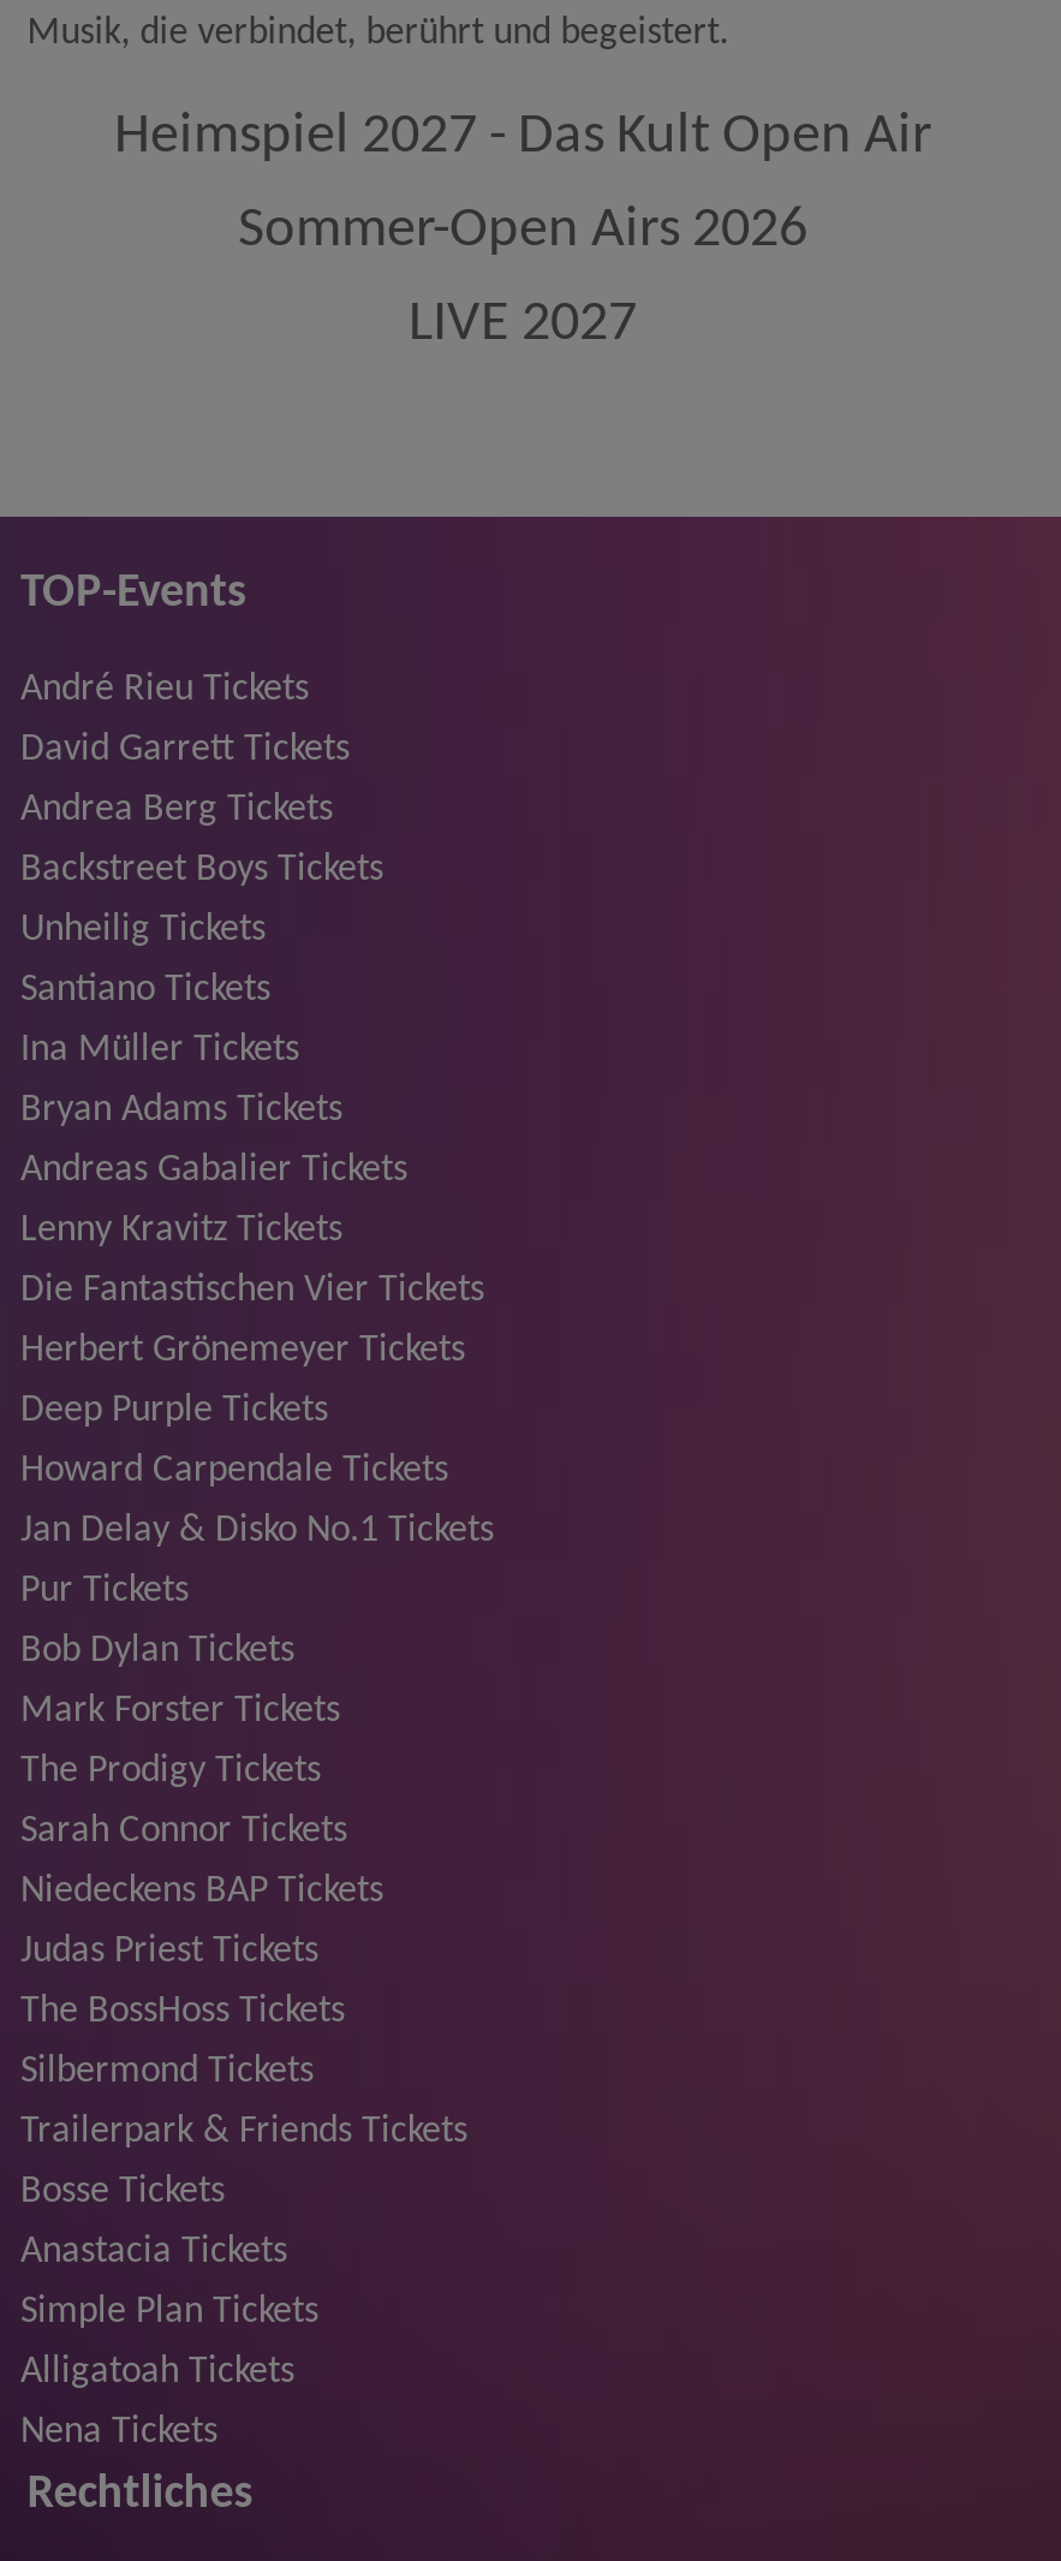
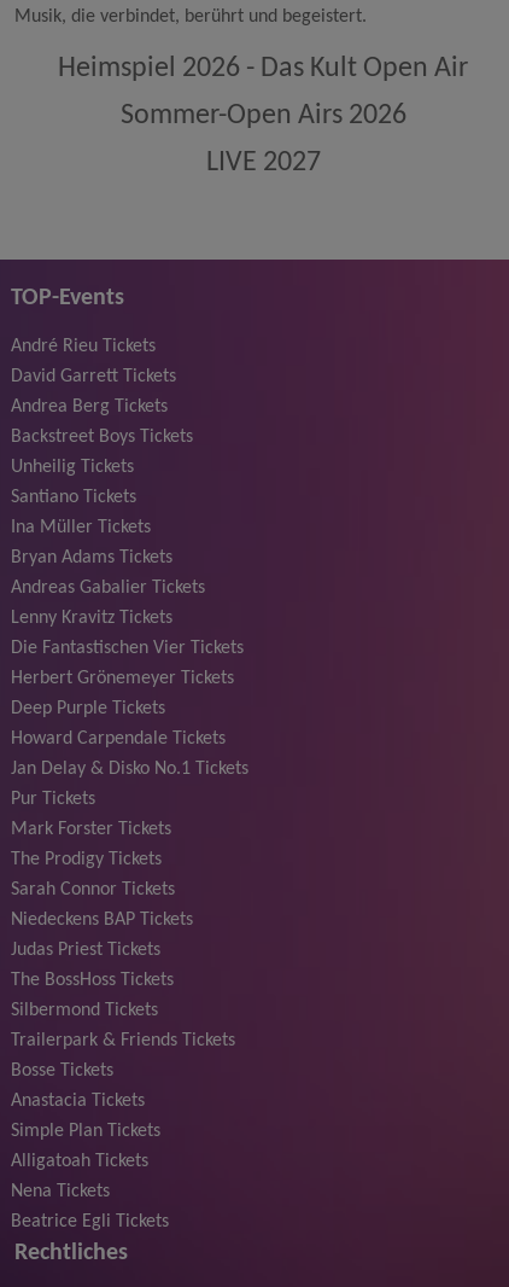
- Heimspiel 2027 - Das Kult Open Air
+ Heimspiel 2026 - Das Kult Open Air

- Bob Dylan Tickets

moved up: Mark Forster Tickets | The Prodigy Tickets | Sarah Connor Tickets | ... | Alligatoah Tickets | Nena Tickets

+ Beatrice Egli Tickets
